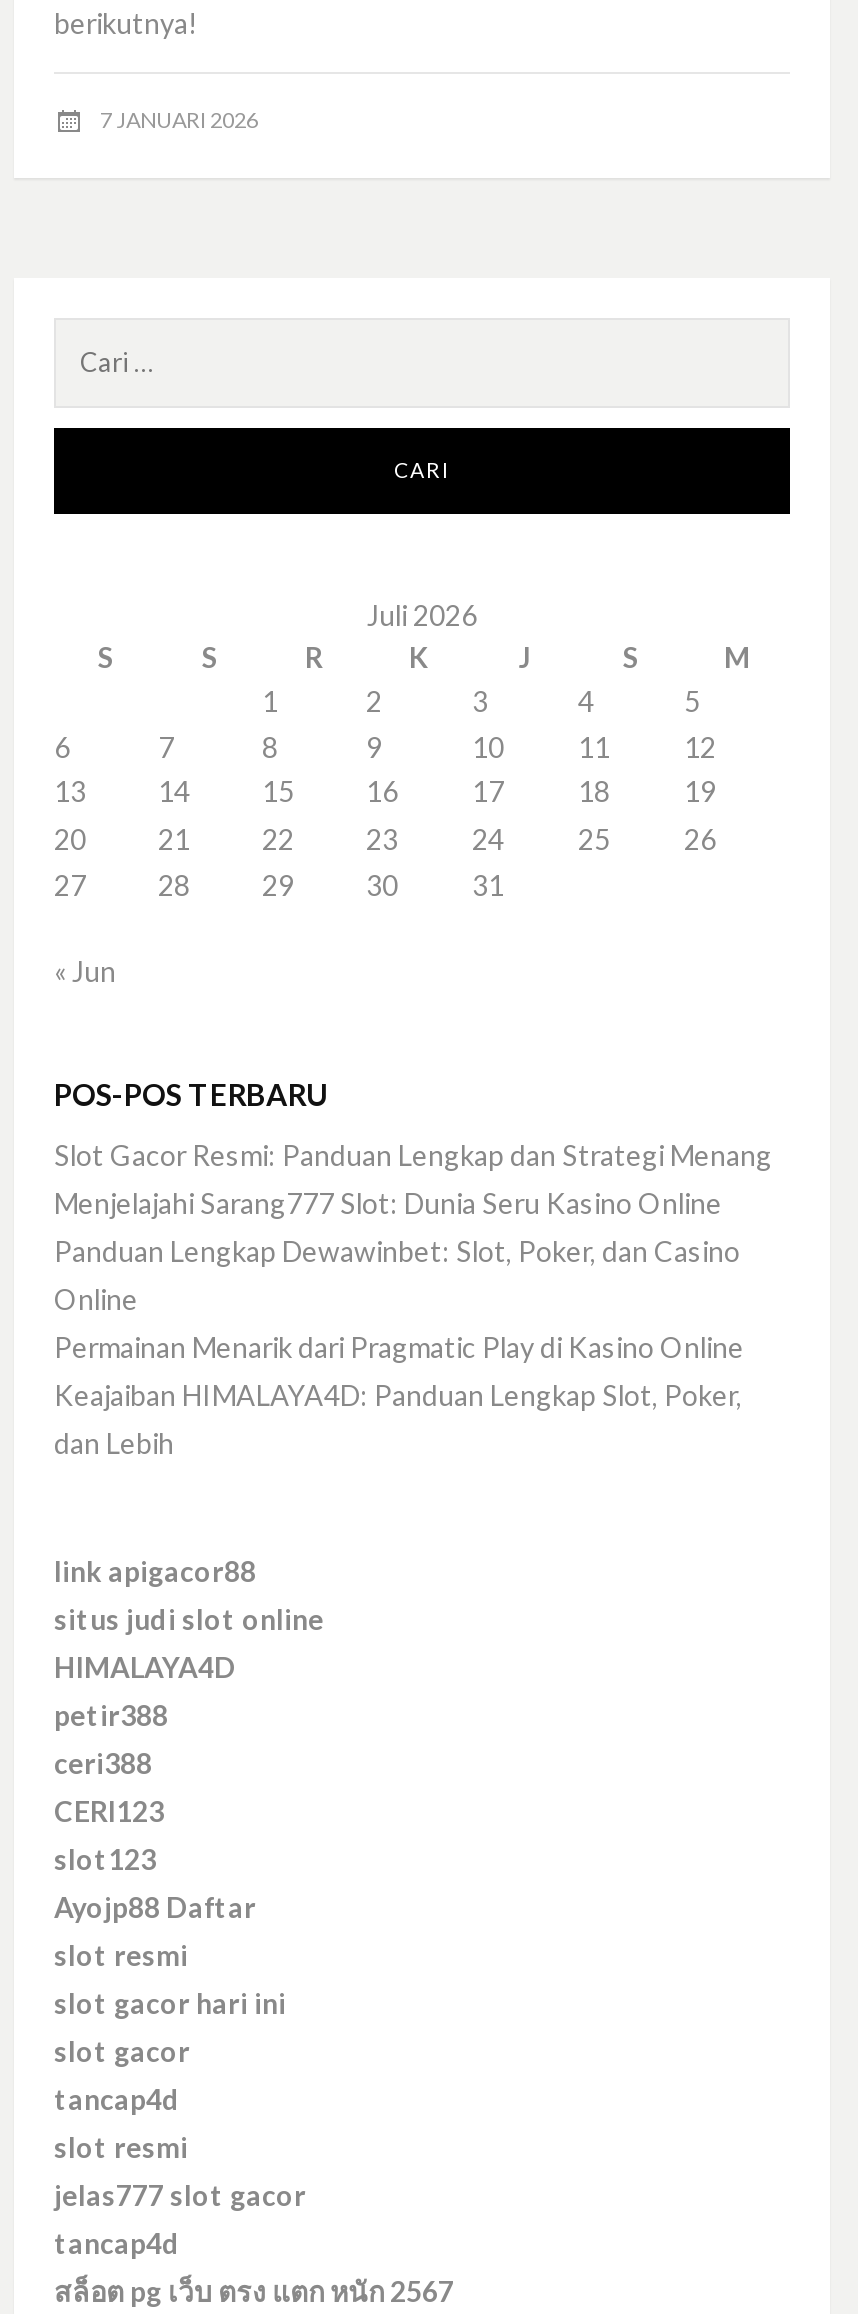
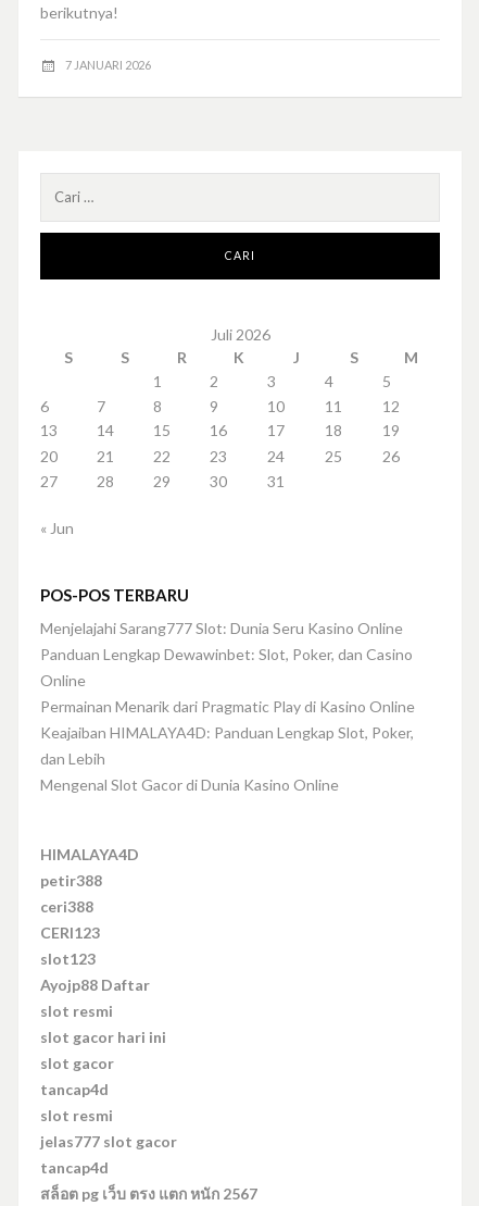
- Slot Gacor Resmi: Panduan Lengkap dan Strategi Menang

- link apigacor88
- situs judi slot online
+ Mengenal Slot Gacor di Dunia Kasino Online
